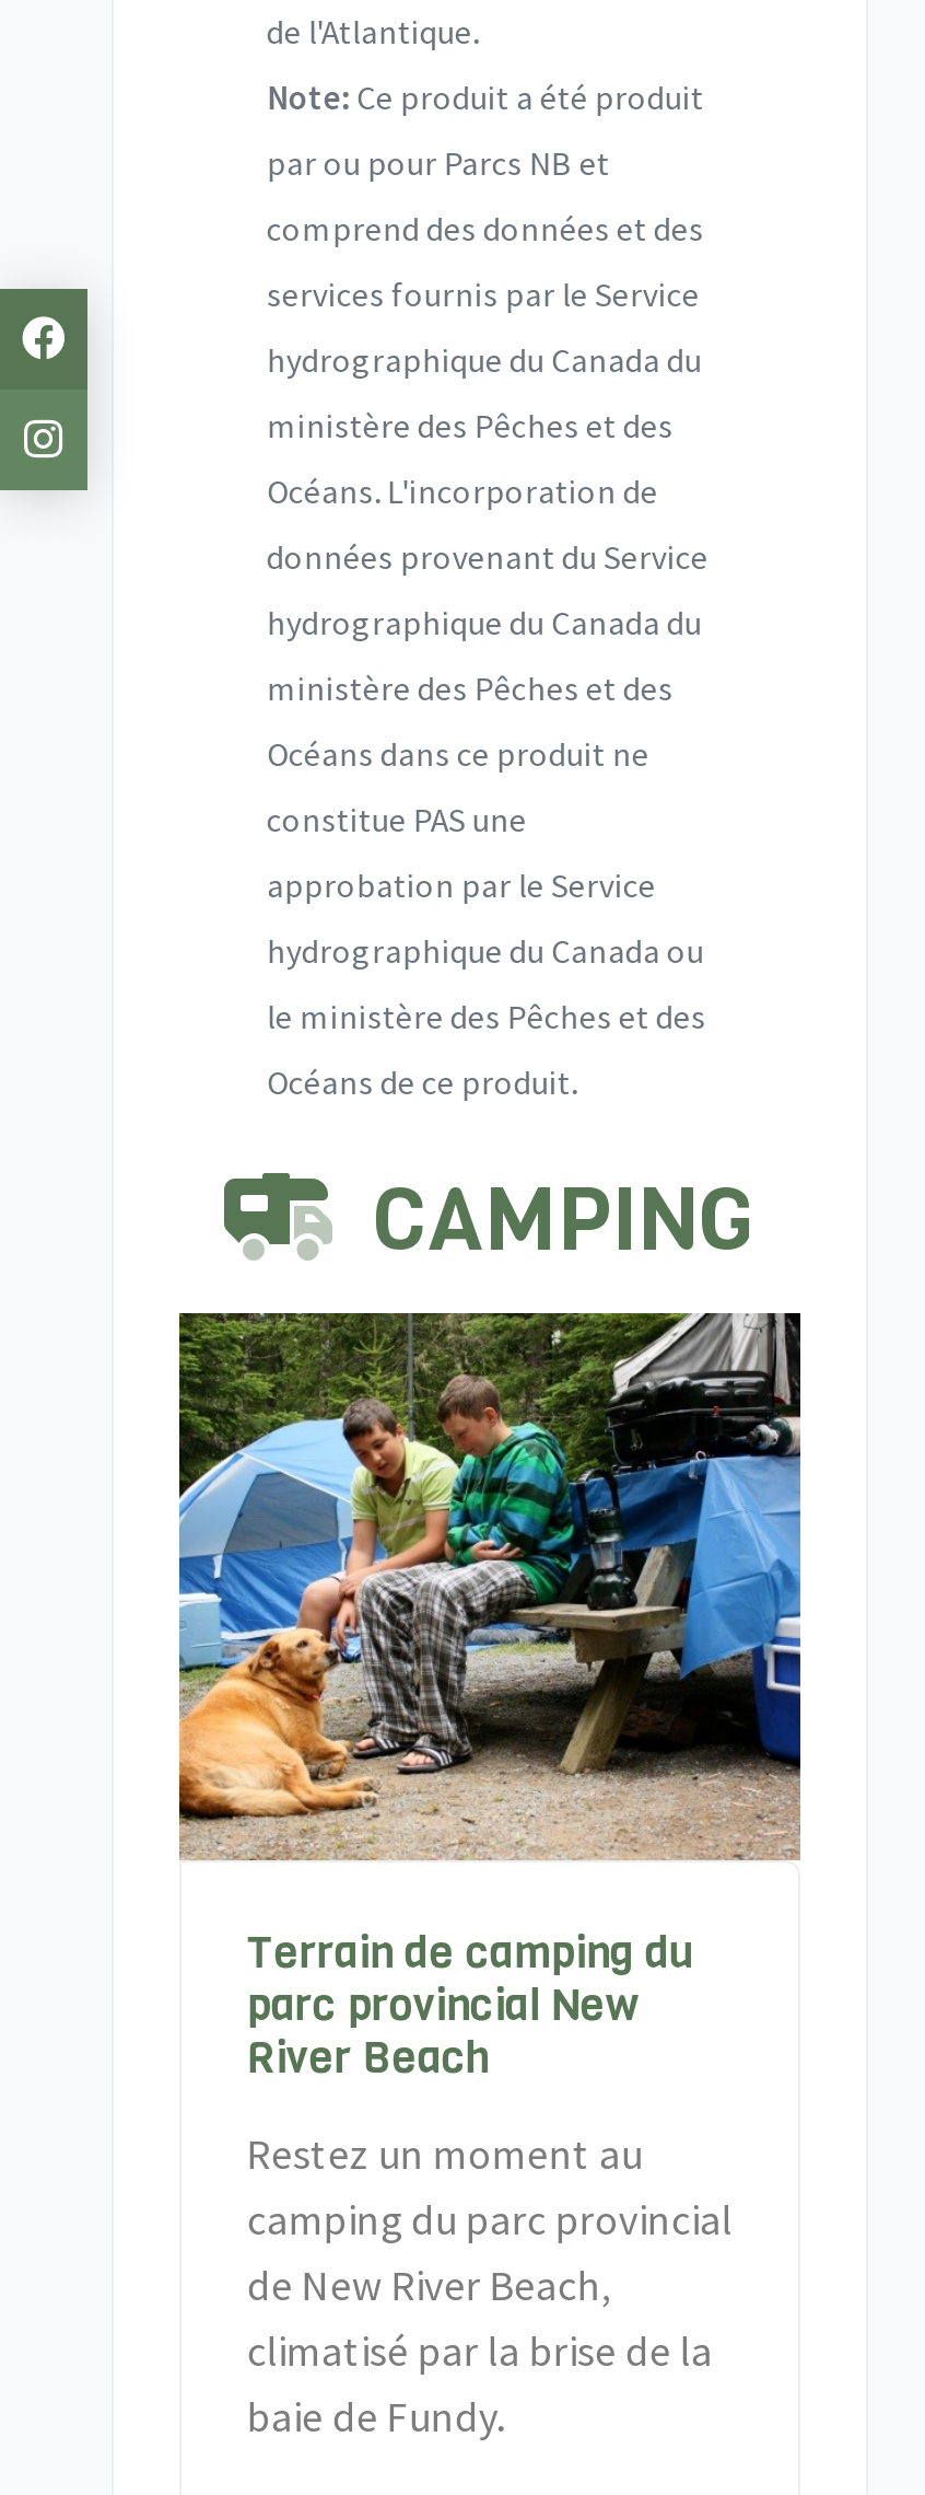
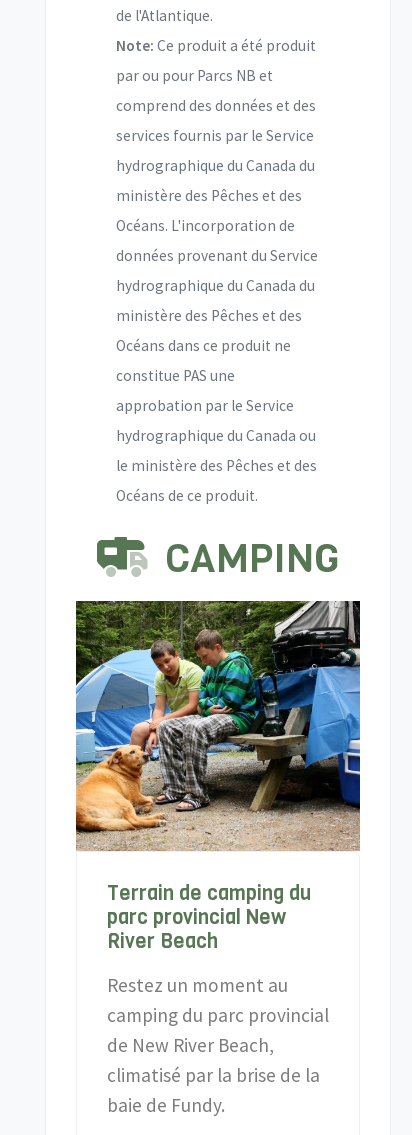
- [image]
